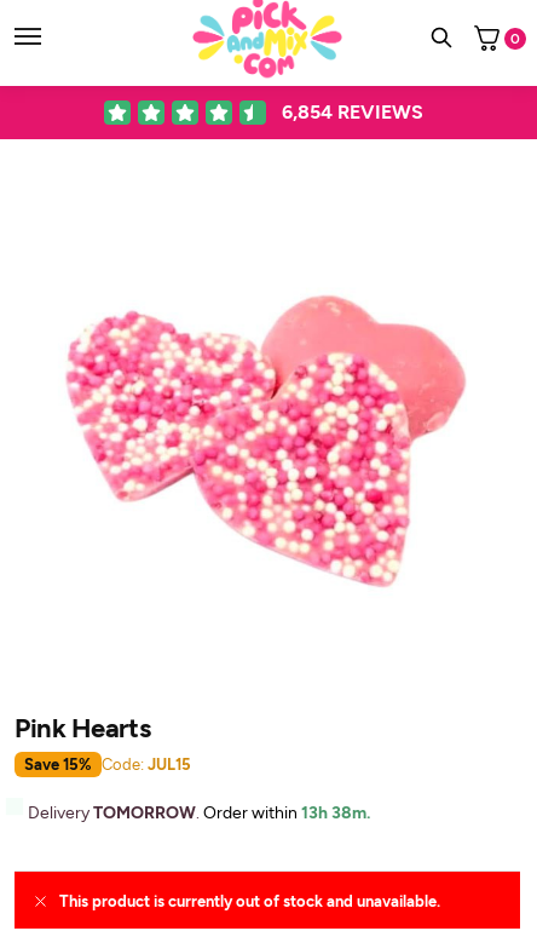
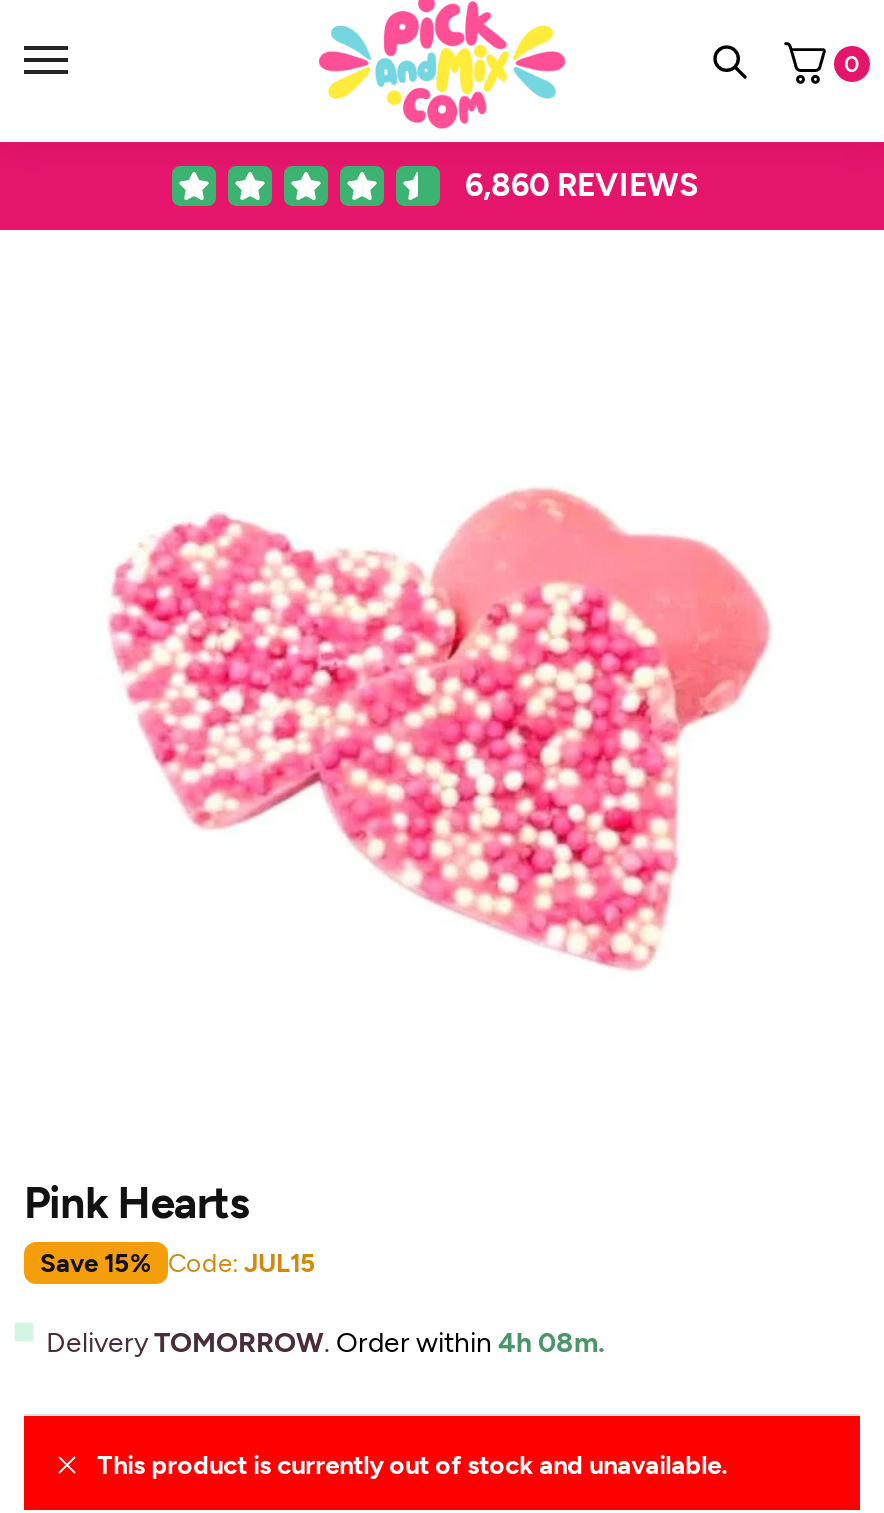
- 6,854 REVIEWS
+ 6,860 REVIEWS

- Delivery TOMORROW. Order within 13h 38m.
+ Delivery TOMORROW. Order within 4h 08m.
